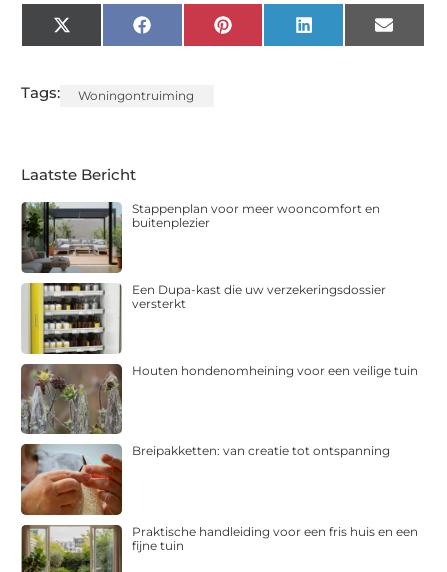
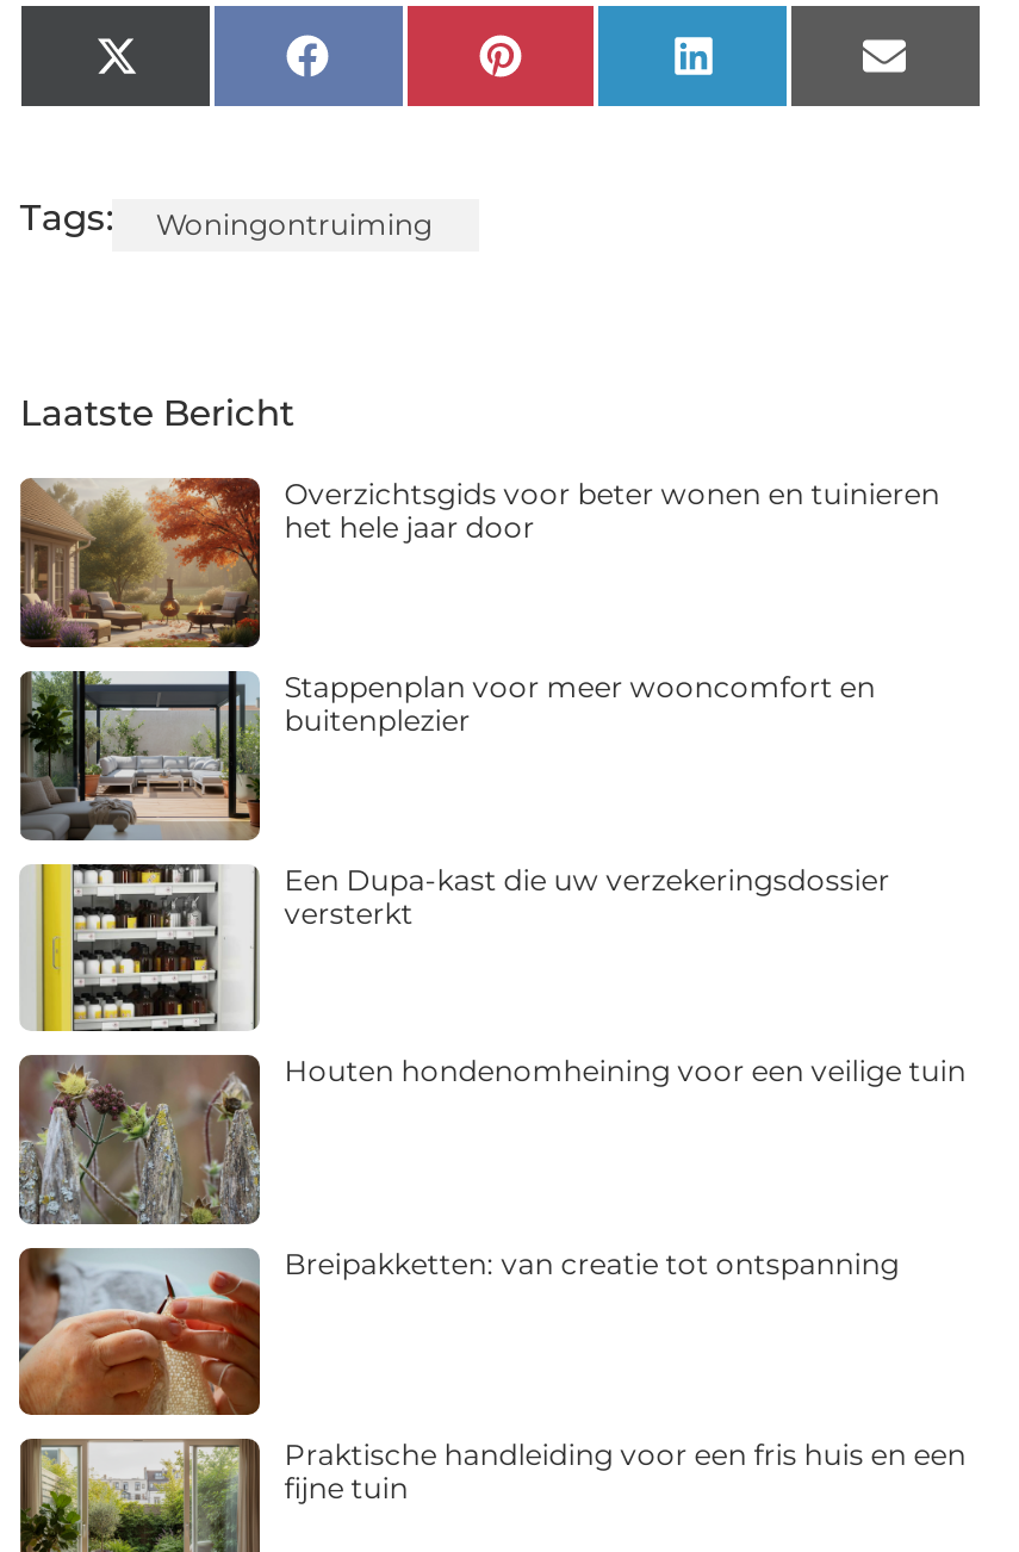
+ [image]
+ Overzichtsgids voor beter wonen en tuinieren
+ het hele jaar door
